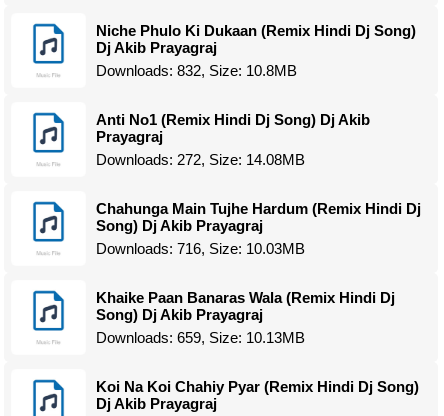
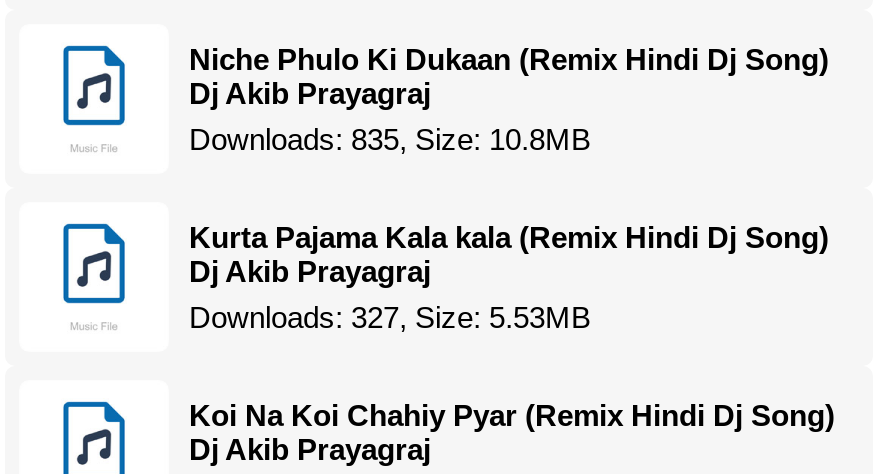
- Downloads: 832, Size: 10.8MB
- Anti No1 (Remix Hindi Dj Song) Dj Akib
- Prayagraj
- Downloads: 272, Size: 14.08MB
- Chahunga Main Tujhe Hardum (Remix Hindi Dj
- Song) Dj Akib Prayagraj
- Downloads: 716, Size: 10.03MB
- Khaike Paan Banaras Wala (Remix Hindi Dj
- Song) Dj Akib Prayagraj
- Downloads: 659, Size: 10.13MB
+ Downloads: 835, Size: 10.8MB
+ Kurta Pajama Kala kala (Remix Hindi Dj Song)
+ Dj Akib Prayagraj
+ Downloads: 327, Size: 5.53MB
